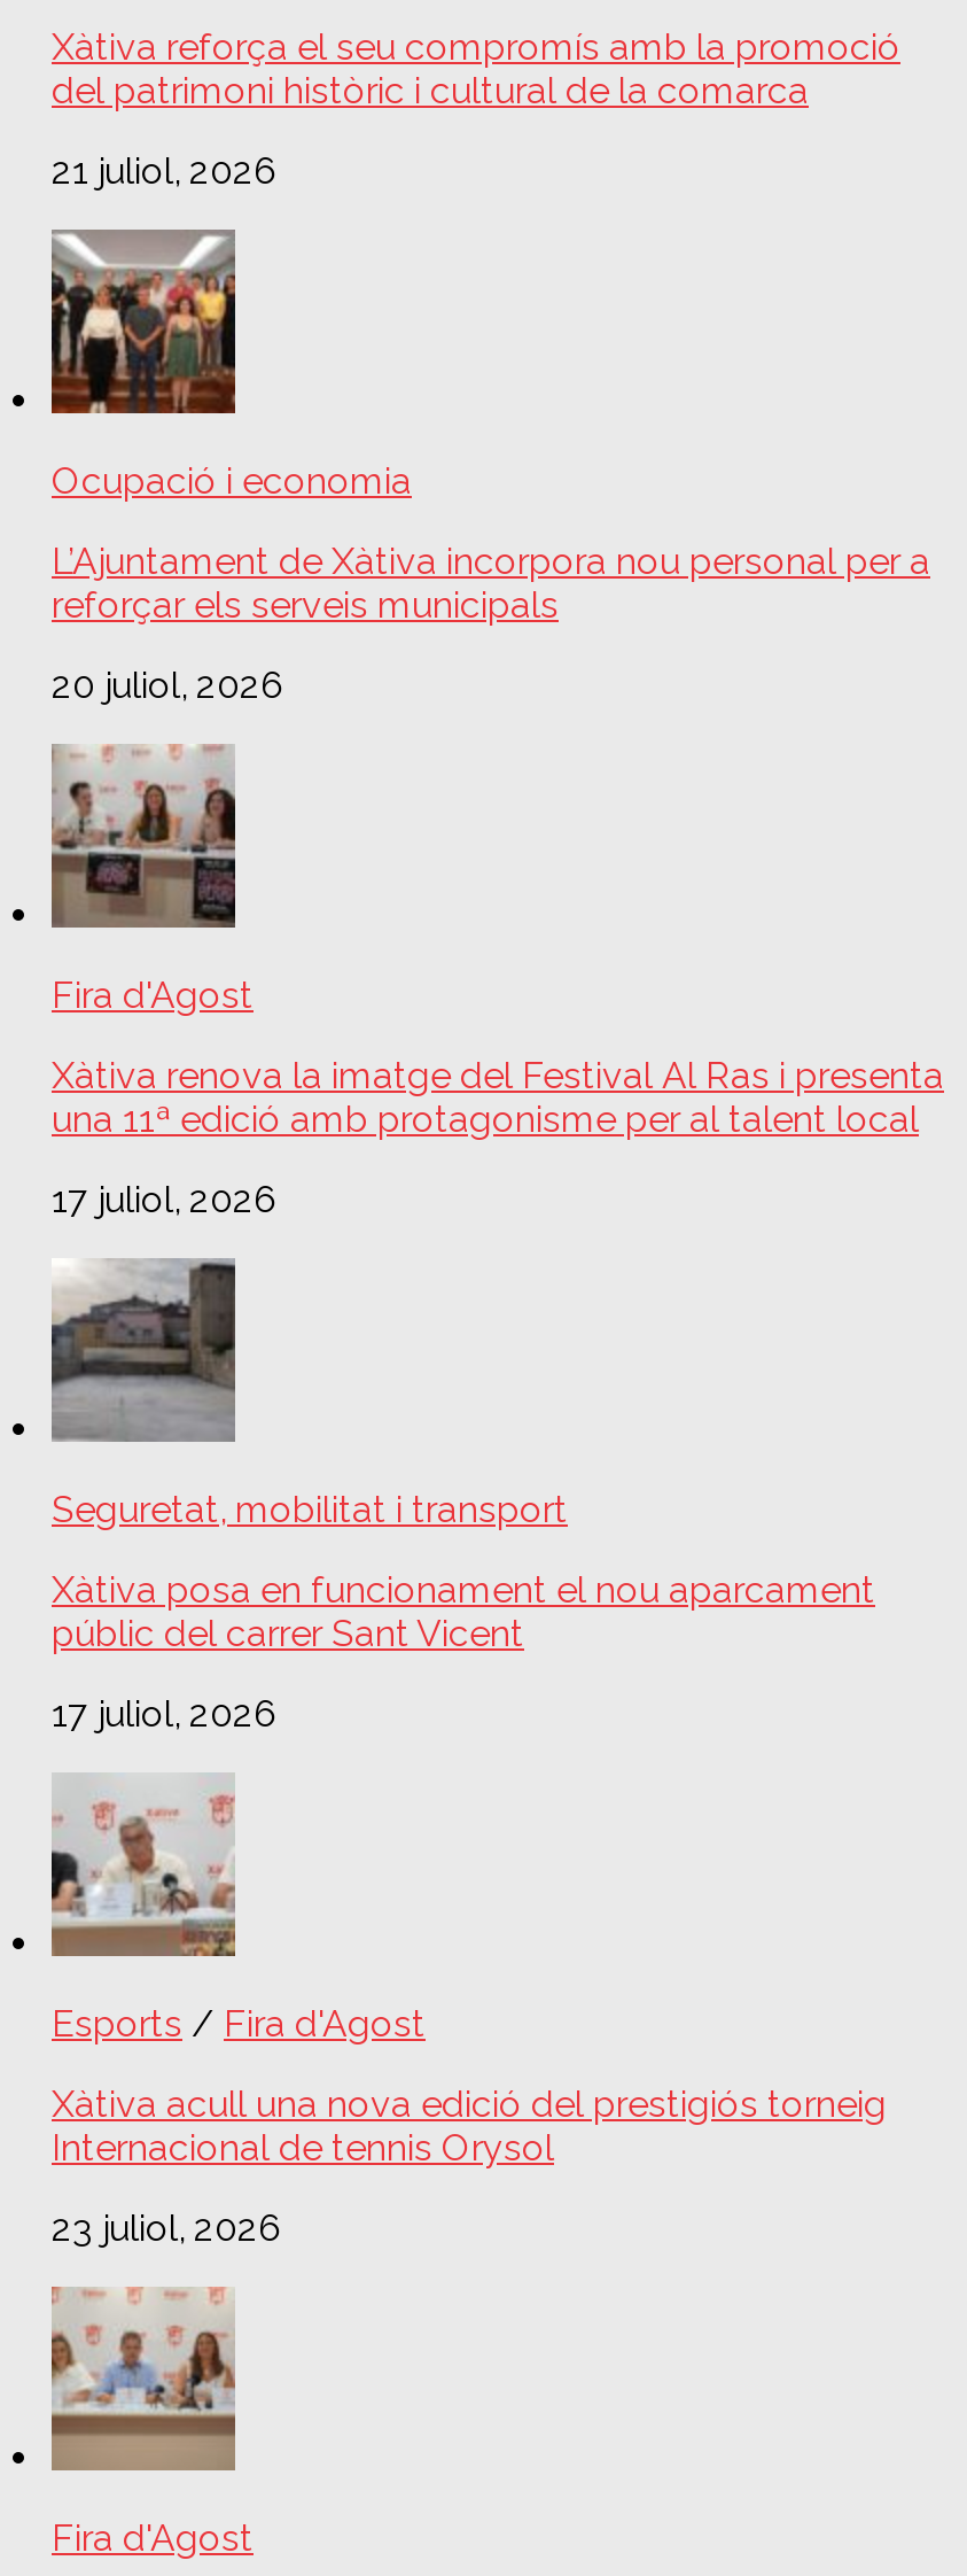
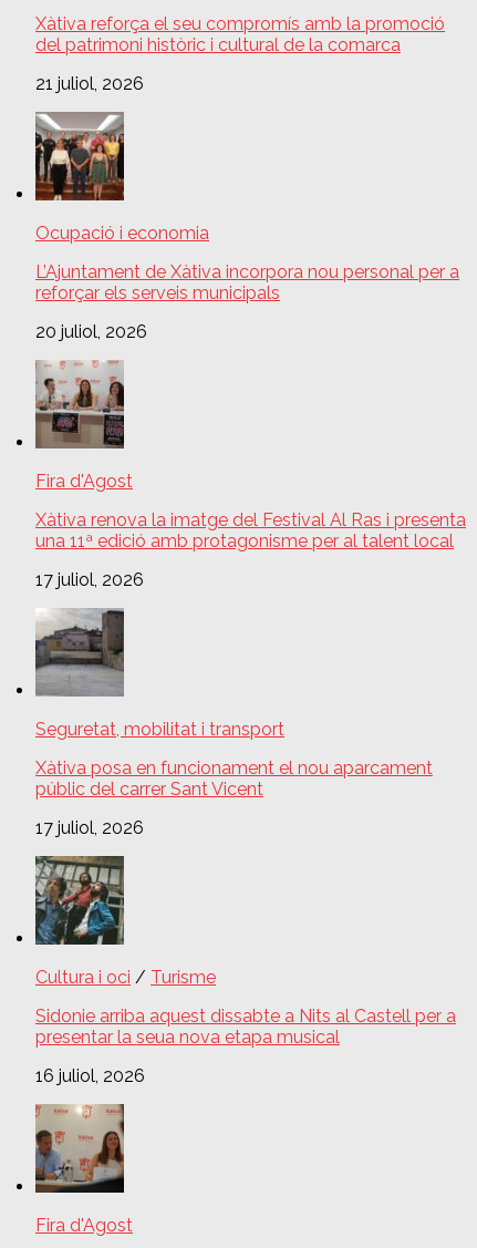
- [image]
- Esports / Fira d'Agost
+ [image]
+ Cultura i oci / Turisme

- Xàtiva acull una nova edició del prestigiós torneig
- Internacional de tennis Orysol
+ Sidonie arriba aquest dissabte a Nits al Castell per a
+ presentar la seua nova etapa musical

- 23 juliol, 2026
+ 16 juliol, 2026

- [image]
+ [image]
